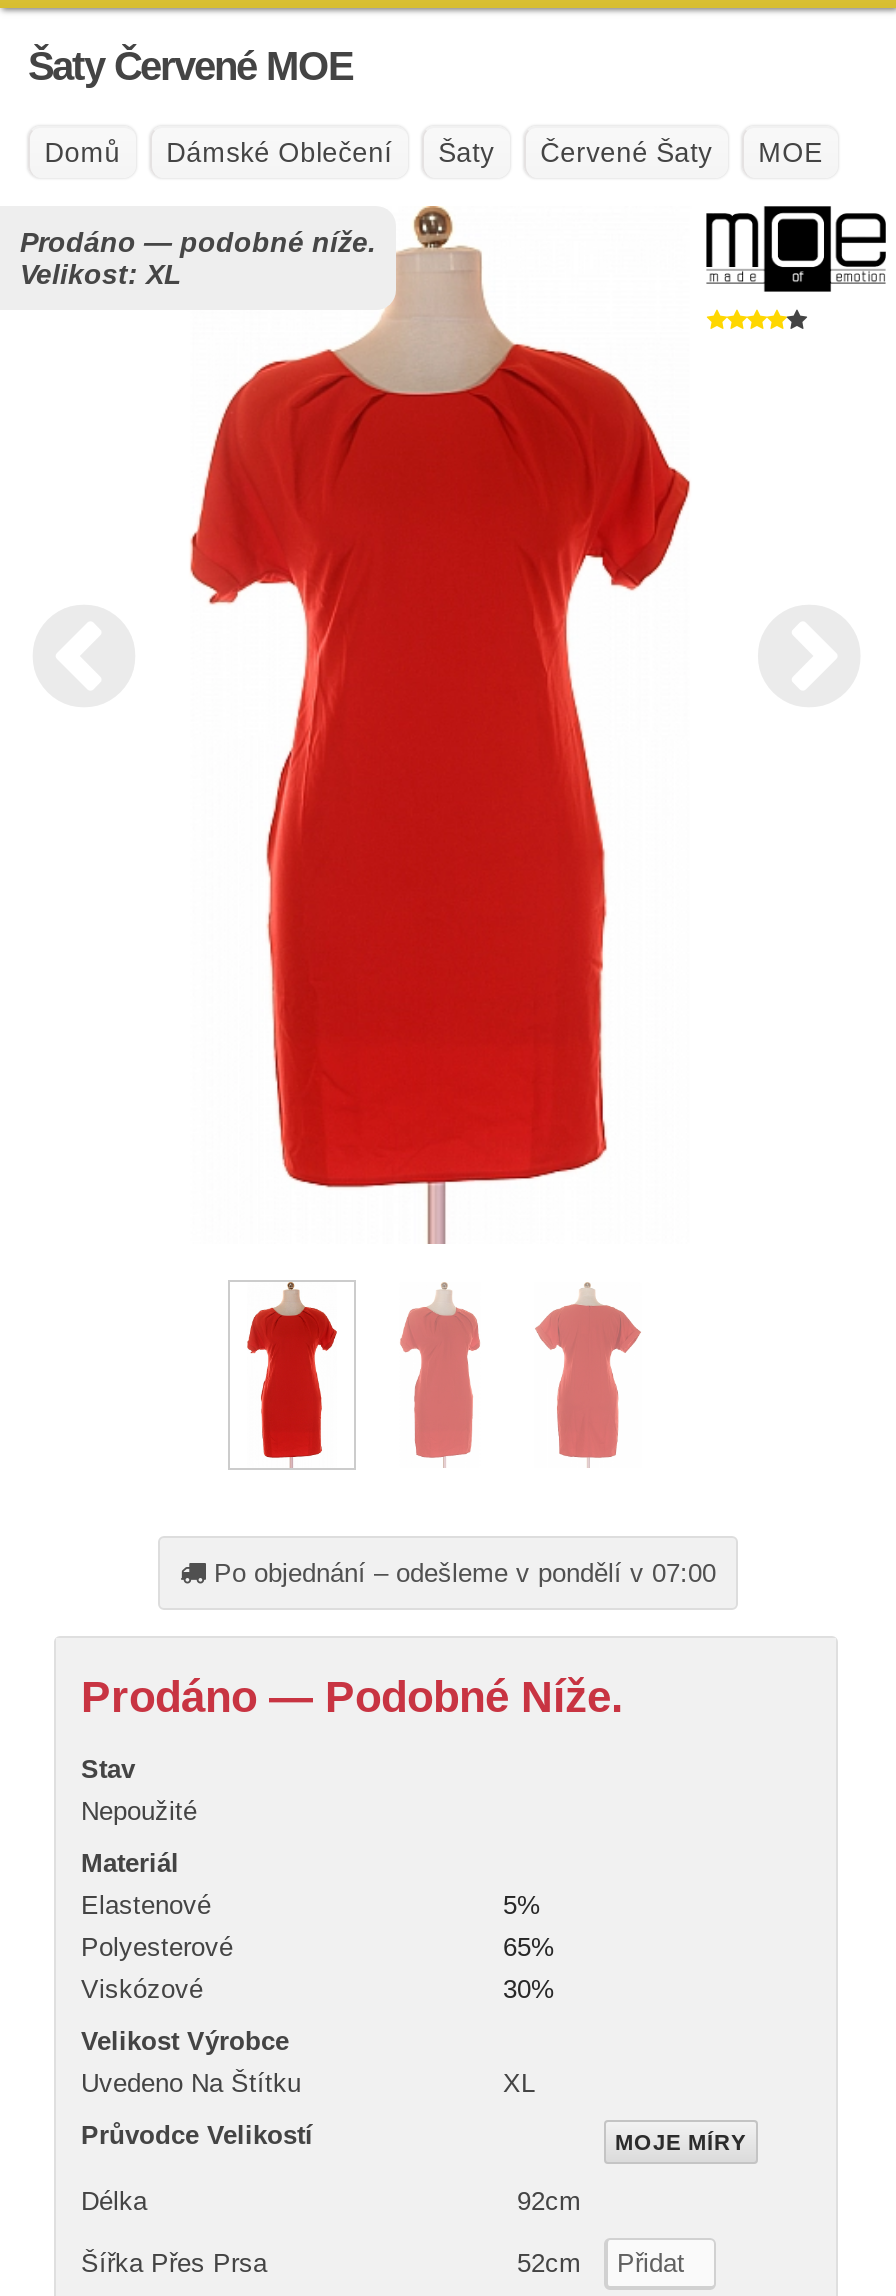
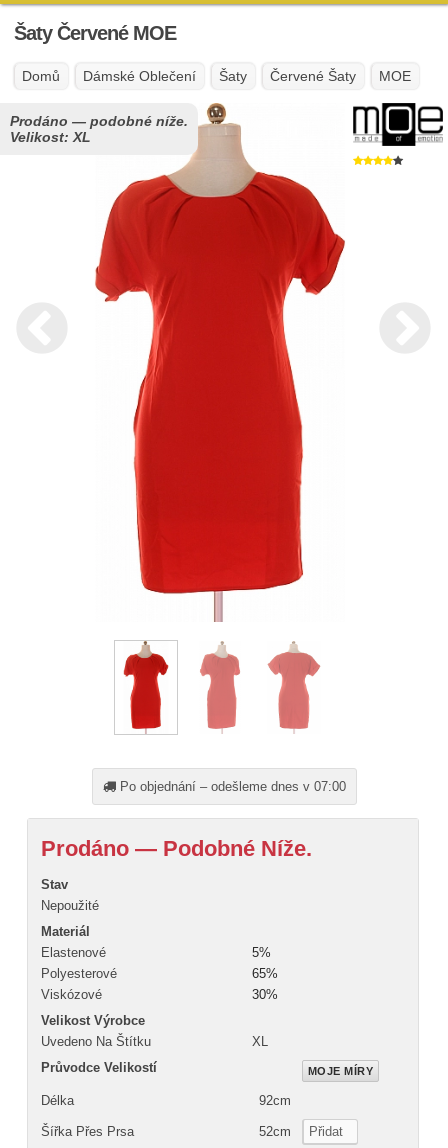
- Po objednání – odešleme v pondělí v 07:00
+ Po objednání – odešleme dnes v 07:00
